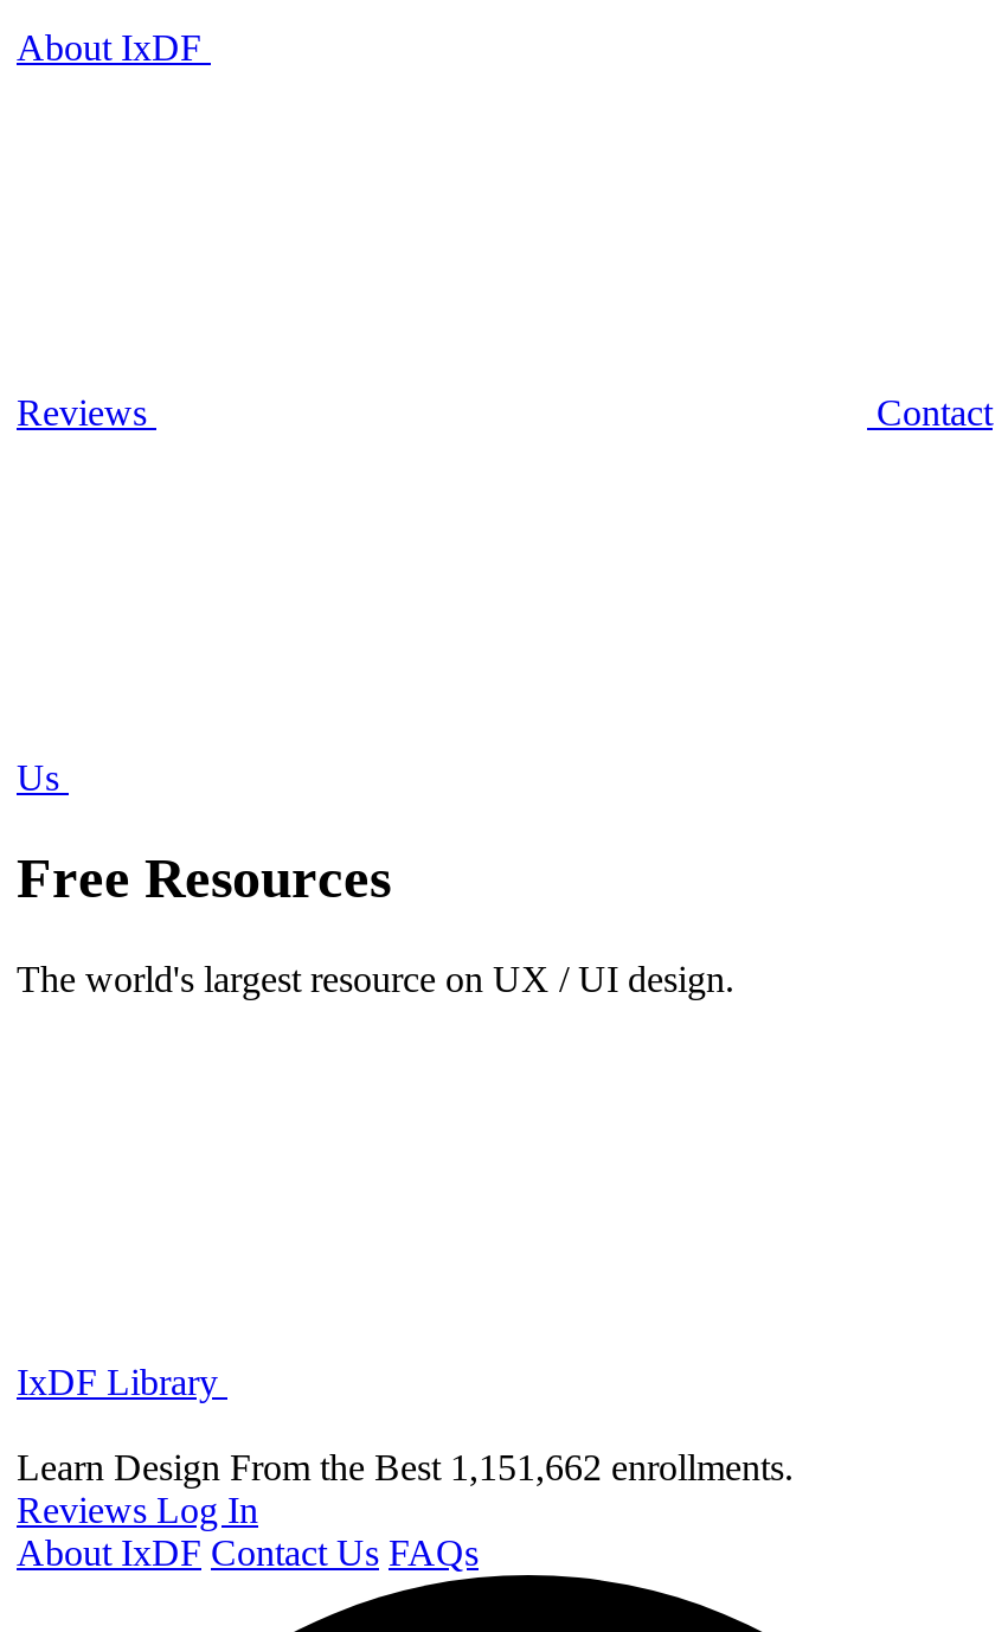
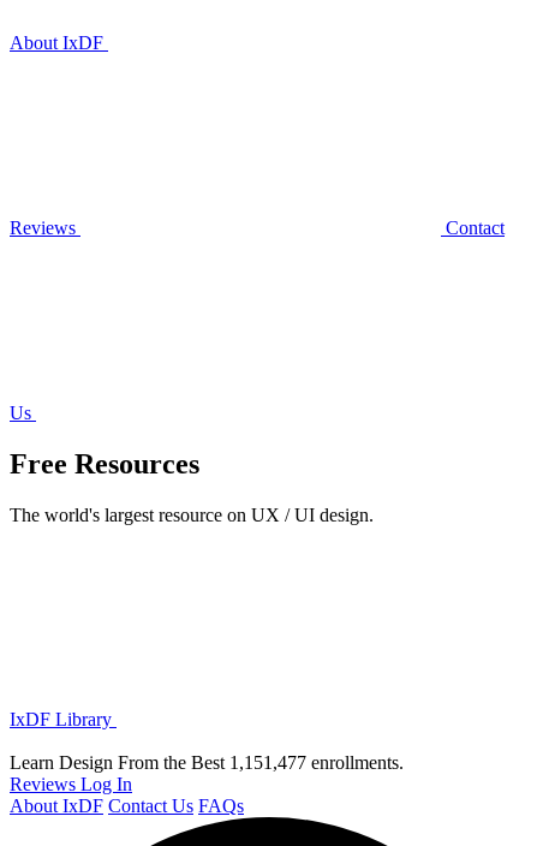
- Learn Design From the Best 1,151,662 enrollments.
+ Learn Design From the Best 1,151,477 enrollments.
